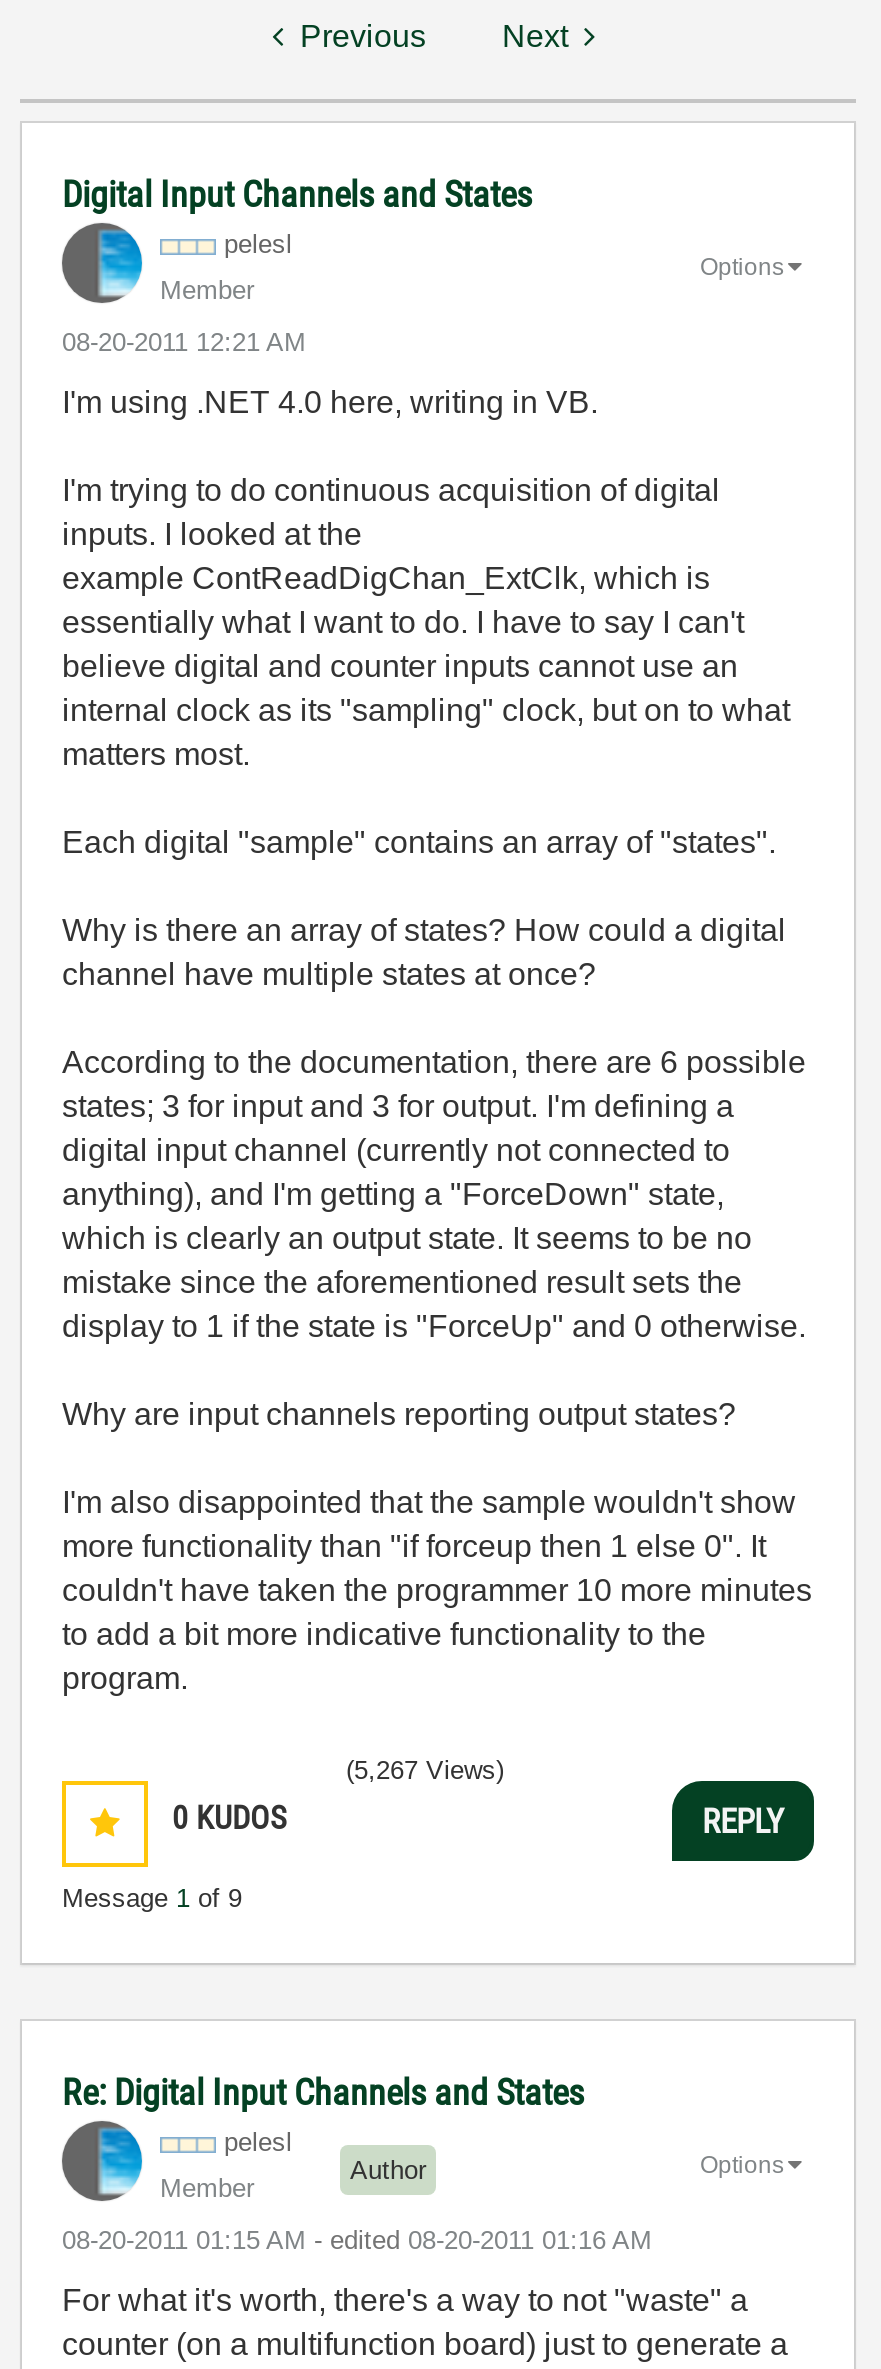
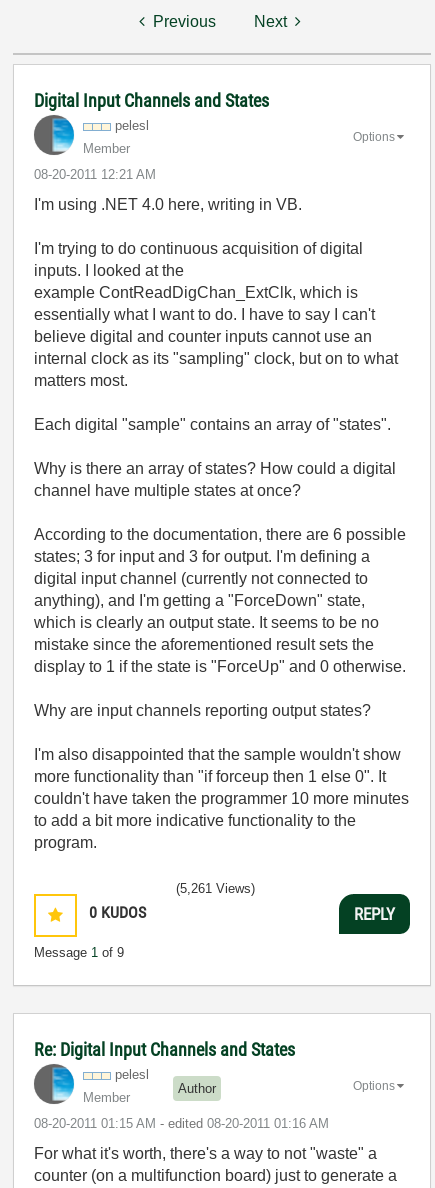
- (5,267 Views)
+ (5,261 Views)
